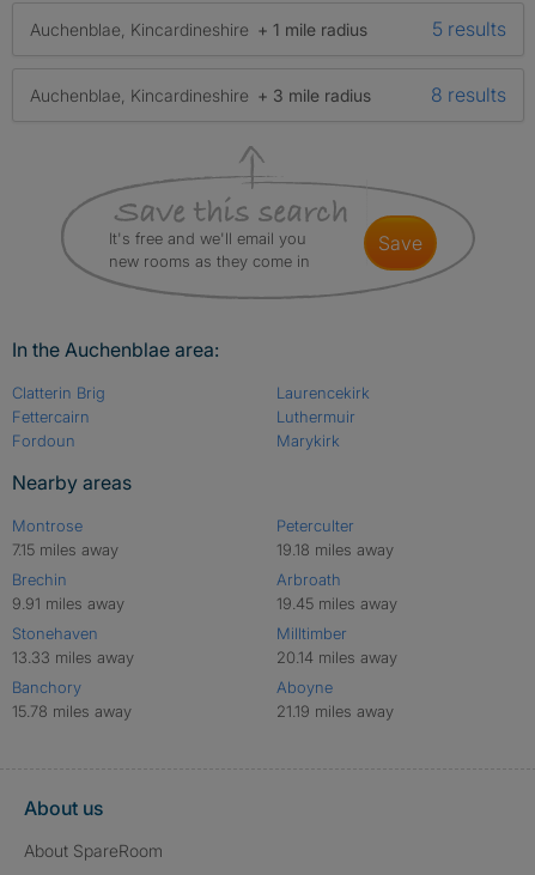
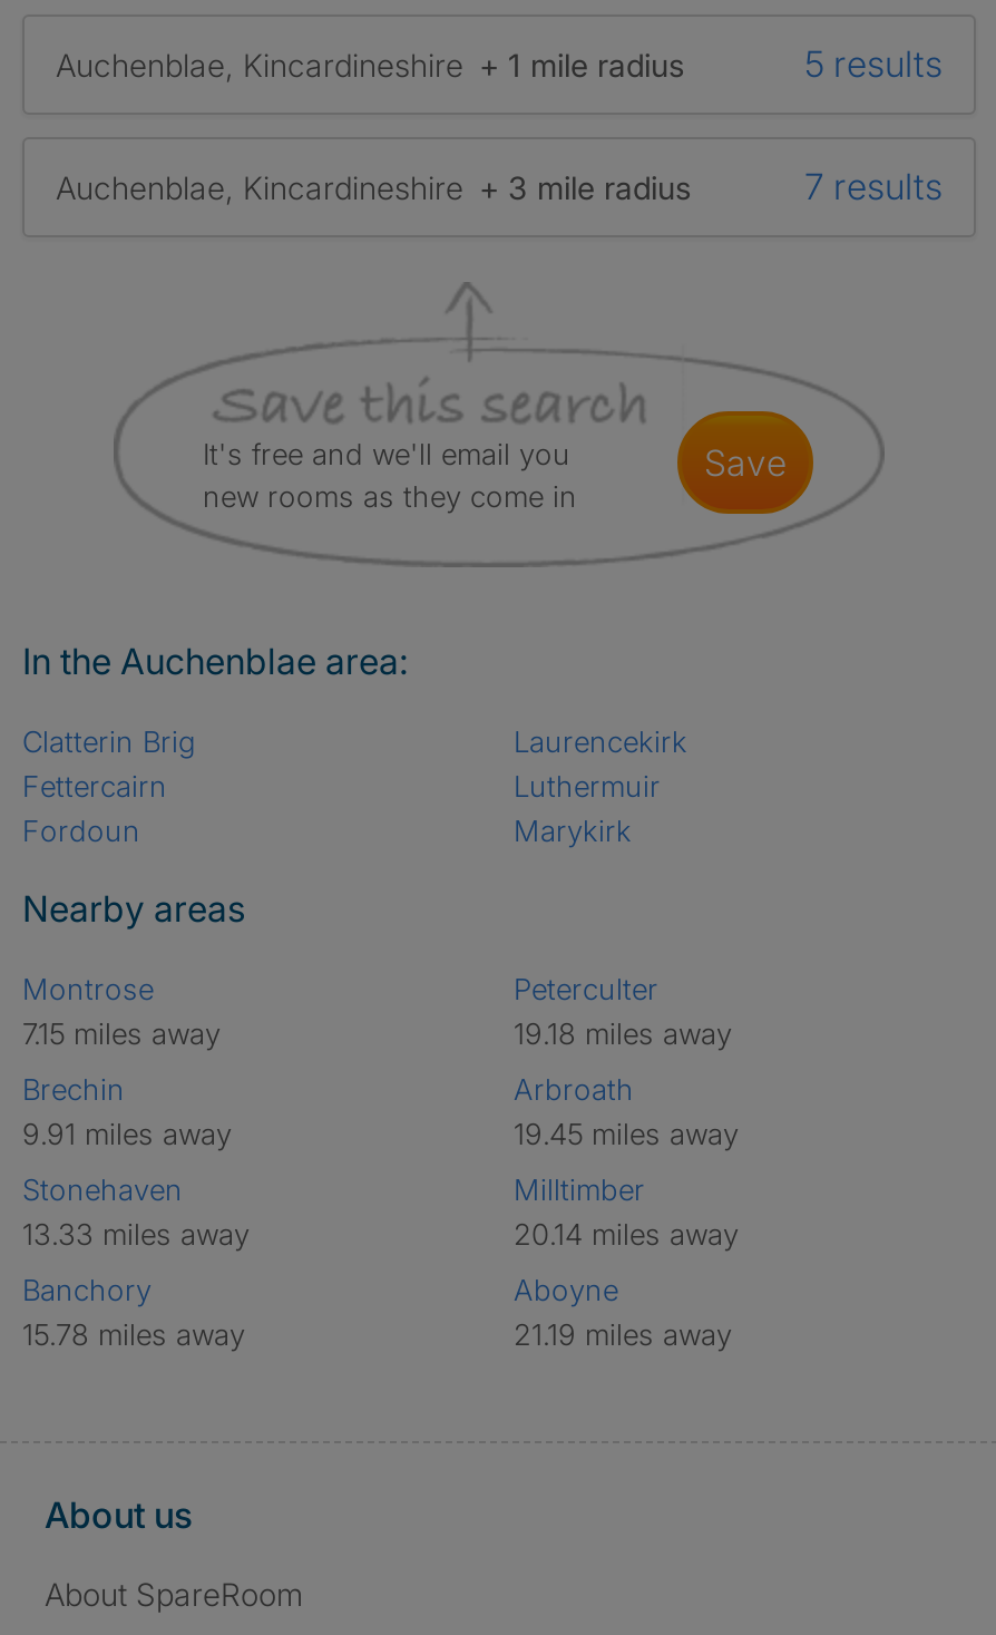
- 8 results
+ 7 results
